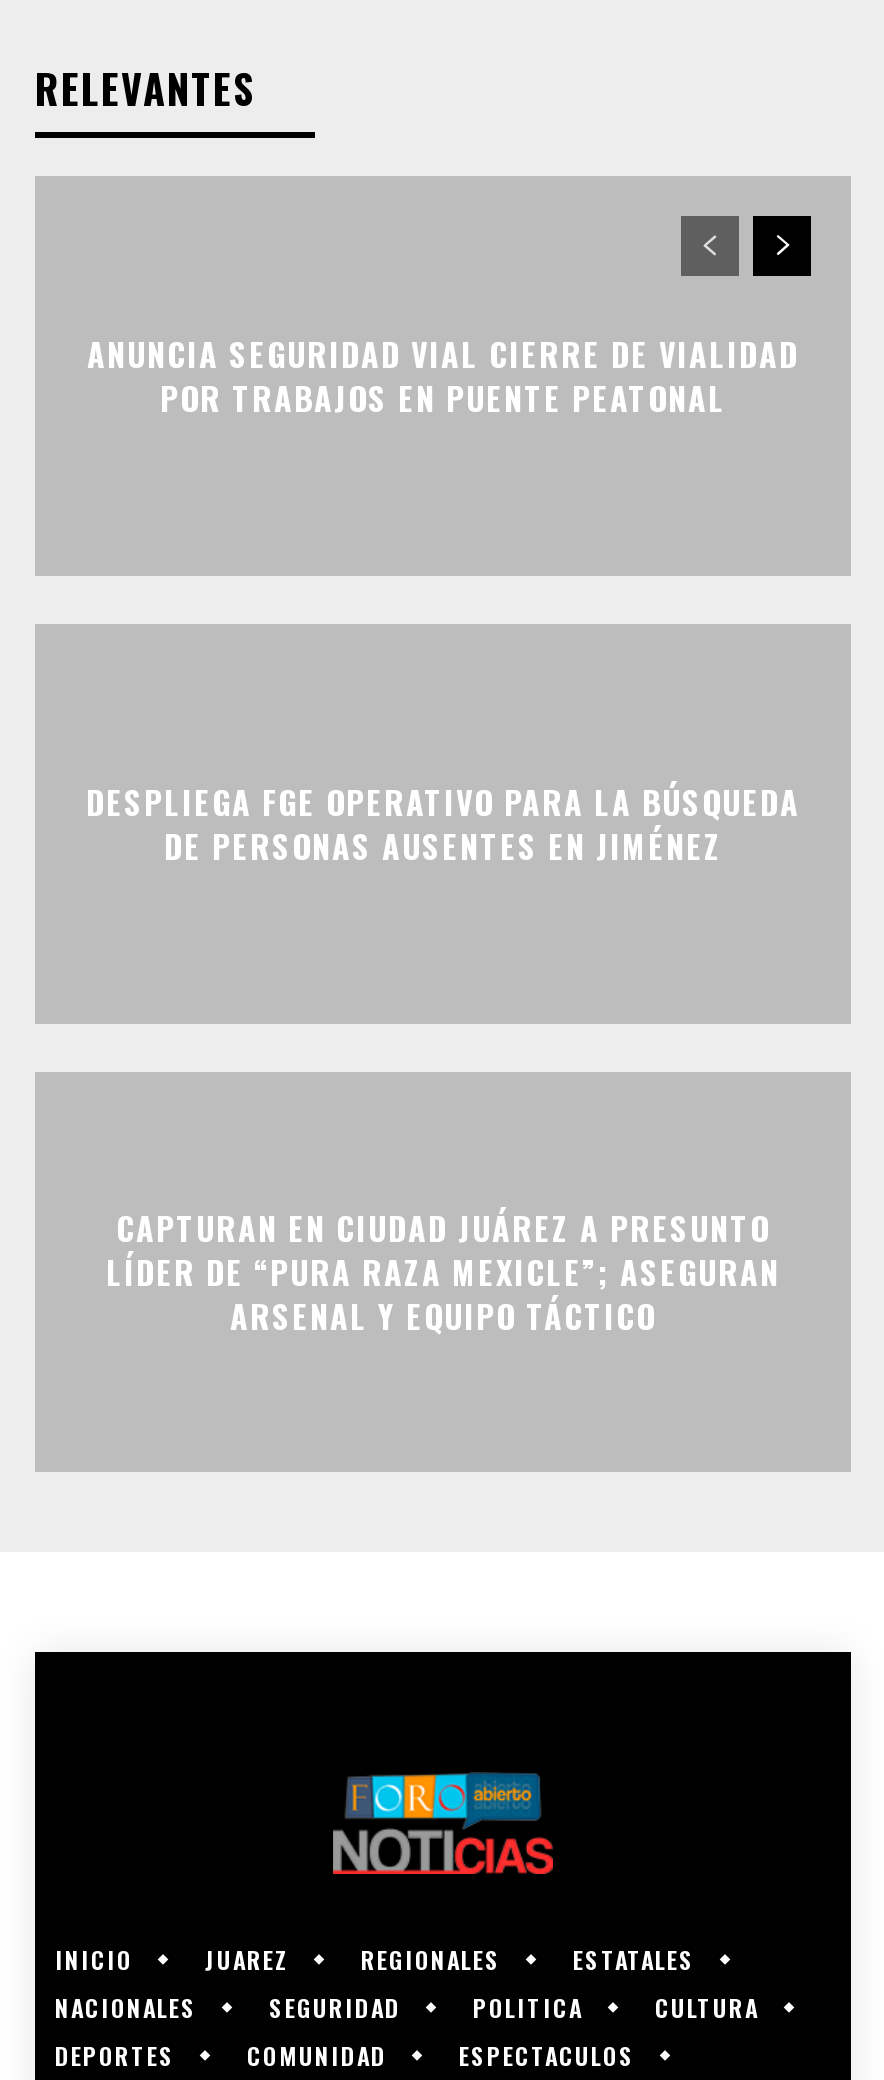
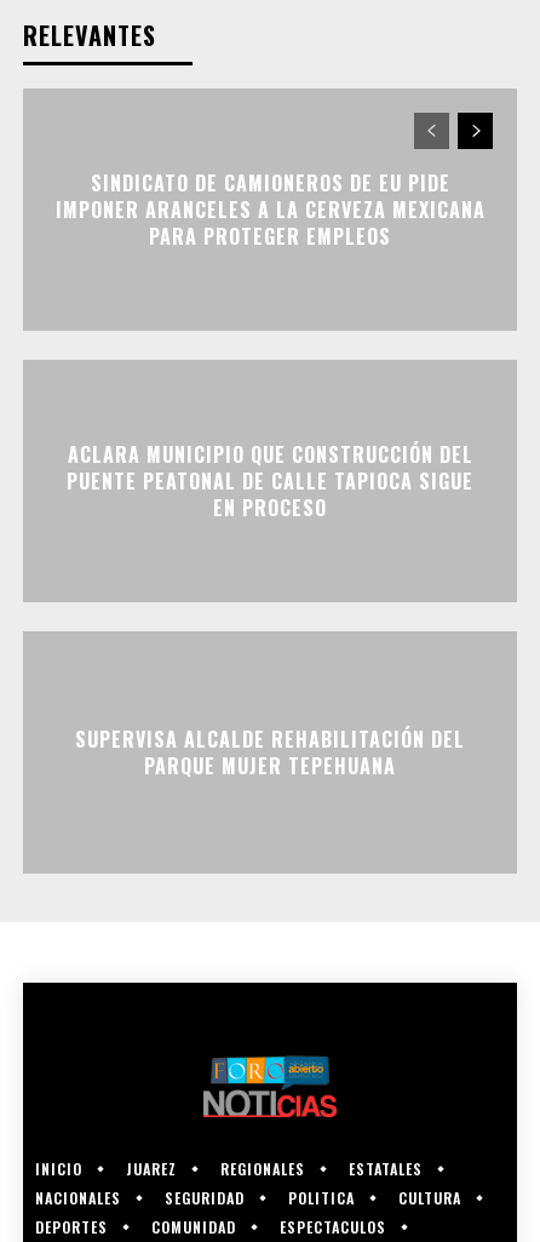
- ANUNCIA SEGURIDAD VIAL CIERRE DE VIALIDAD
- POR TRABAJOS EN PUENTE PEATONAL
+ SINDICATO DE CAMIONEROS DE EU PIDE
+ IMPONER ARANCELES A LA CERVEZA MEXICANA
+ PARA PROTEGER EMPLEOS

- DESPLIEGA FGE OPERATIVO PARA LA BÚSQUEDA
- DE PERSONAS AUSENTES EN JIMÉNEZ
+ ACLARA MUNICIPIO QUE CONSTRUCCIÓN DEL
+ PUENTE PEATONAL DE CALLE TAPIOCA SIGUE
+ EN PROCESO

- CAPTURAN EN CIUDAD JUÁREZ A PRESUNTO
- LÍDER DE “PURA RAZA MEXICLE”; ASEGURAN
- ARSENAL Y EQUIPO TÁCTICO
+ SUPERVISA ALCALDE REHABILITACIÓN DEL
+ PARQUE MUJER TEPEHUANA
